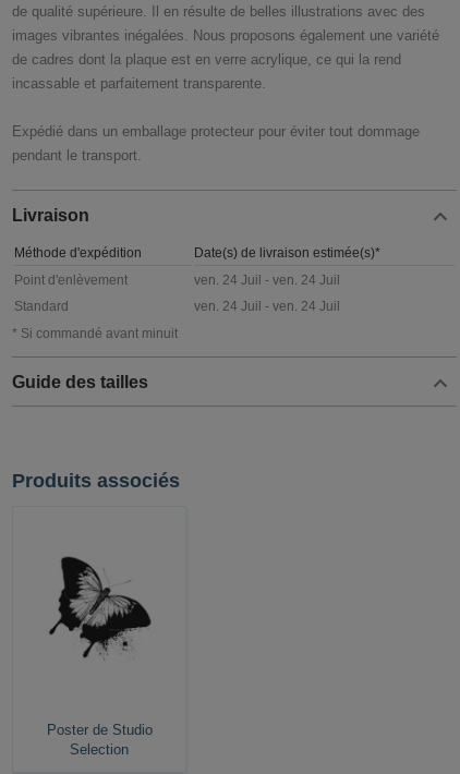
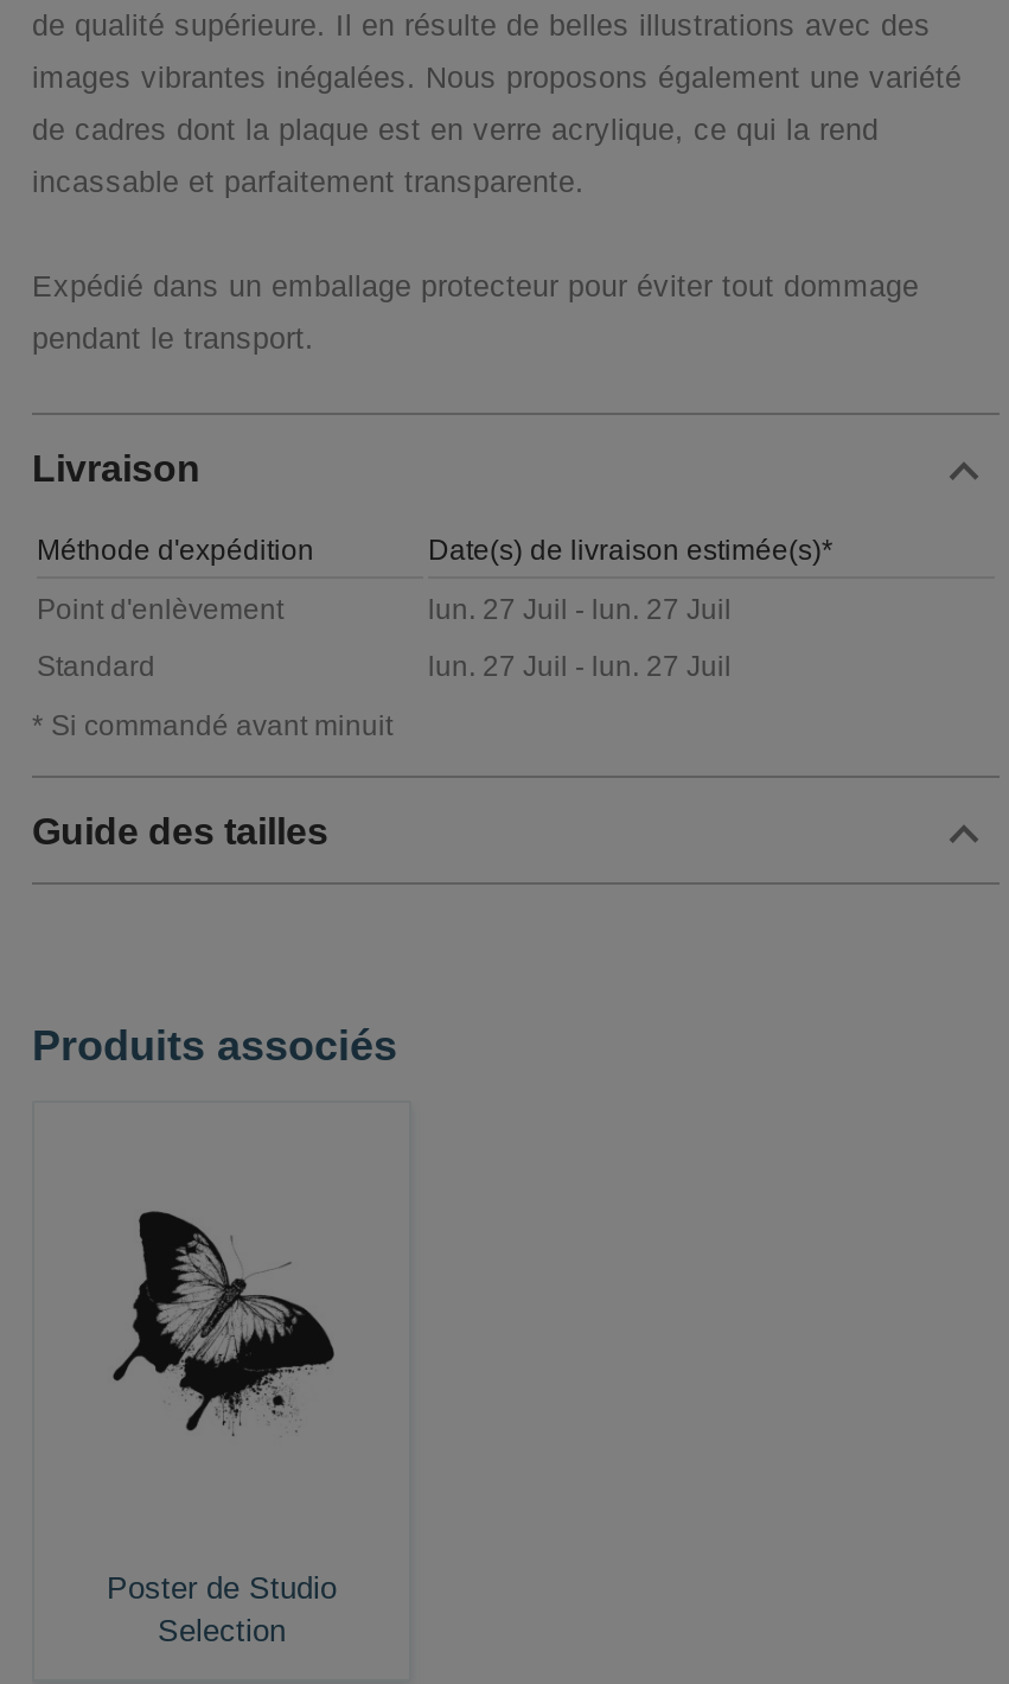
- ven. 24 Juil - ven. 24 Juil
+ lun. 27 Juil - lun. 27 Juil

- ven. 24 Juil - ven. 24 Juil
+ lun. 27 Juil - lun. 27 Juil
